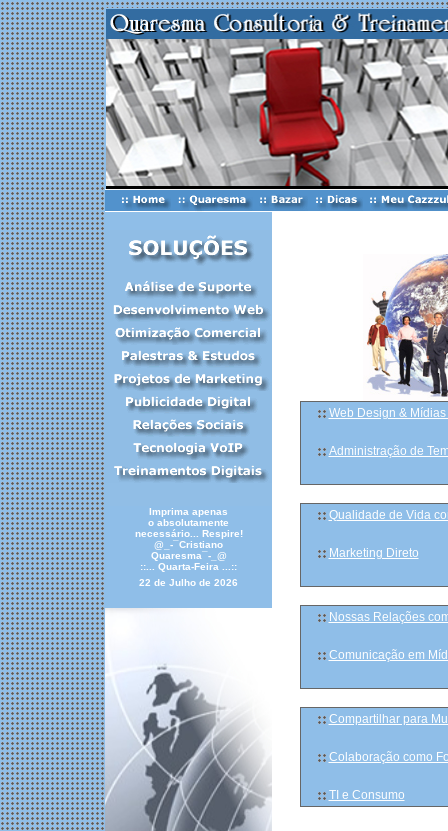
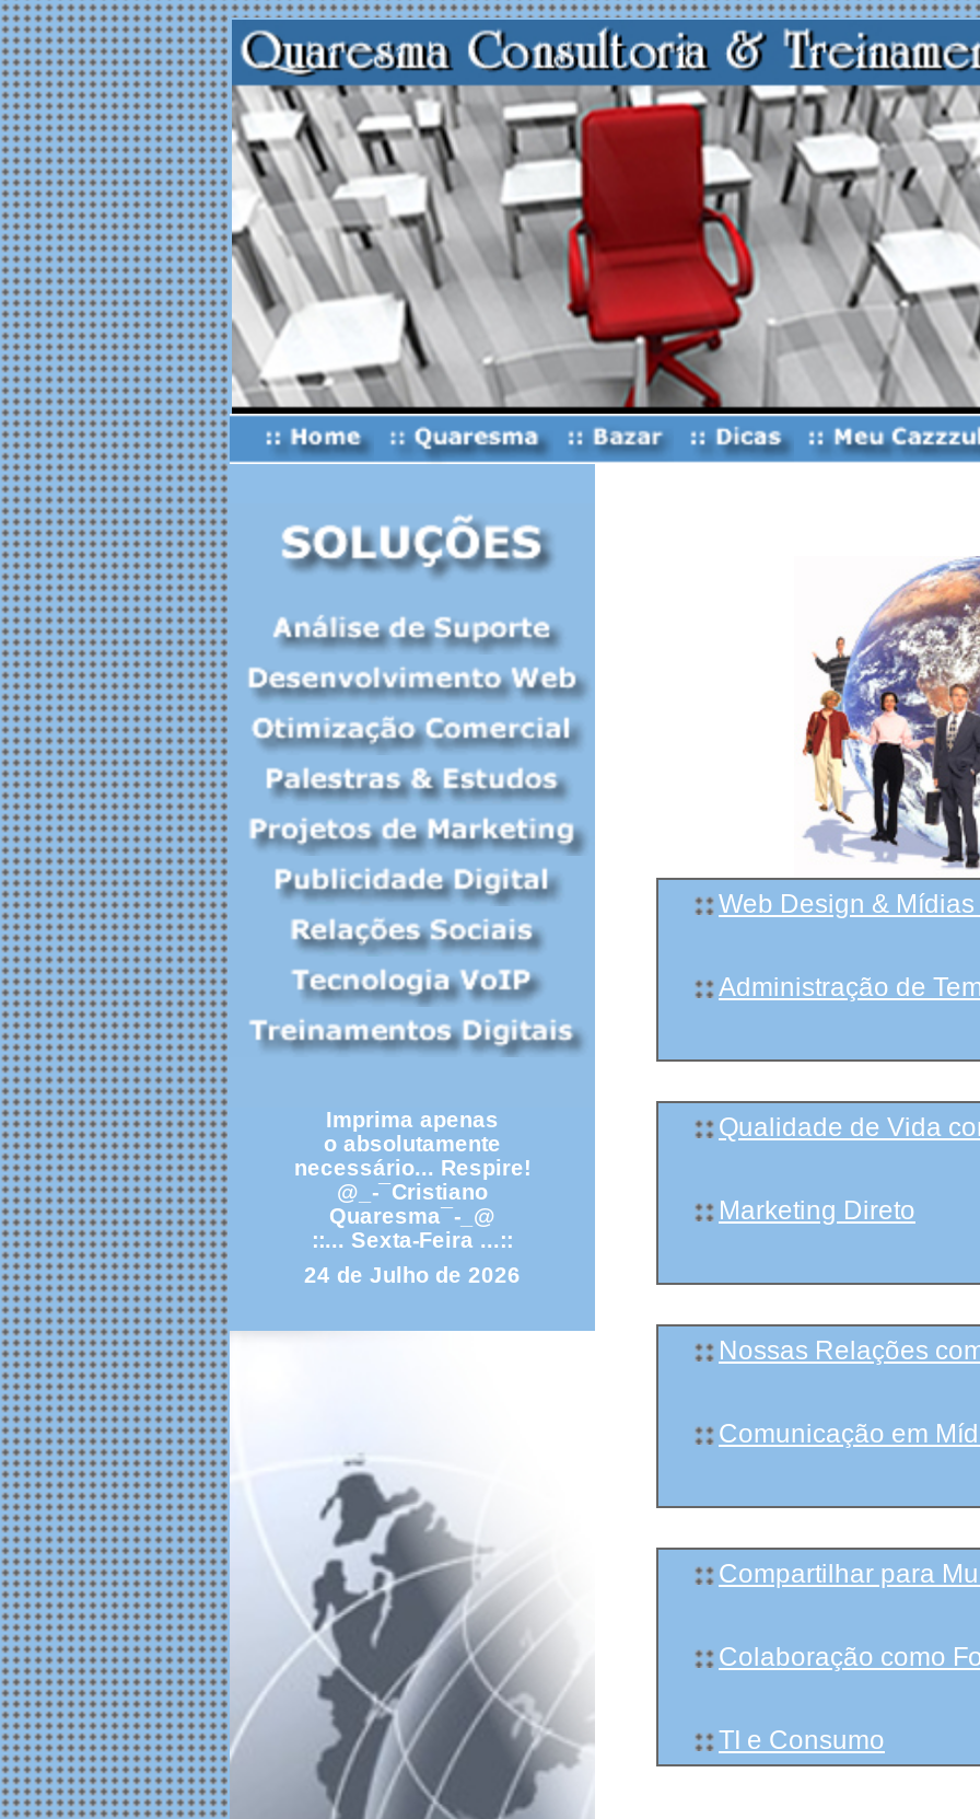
- ::... Quarta-Feira ...::
+ ::... Sexta-Feira ...::

- 22 de Julho de 2026
+ 24 de Julho de 2026
